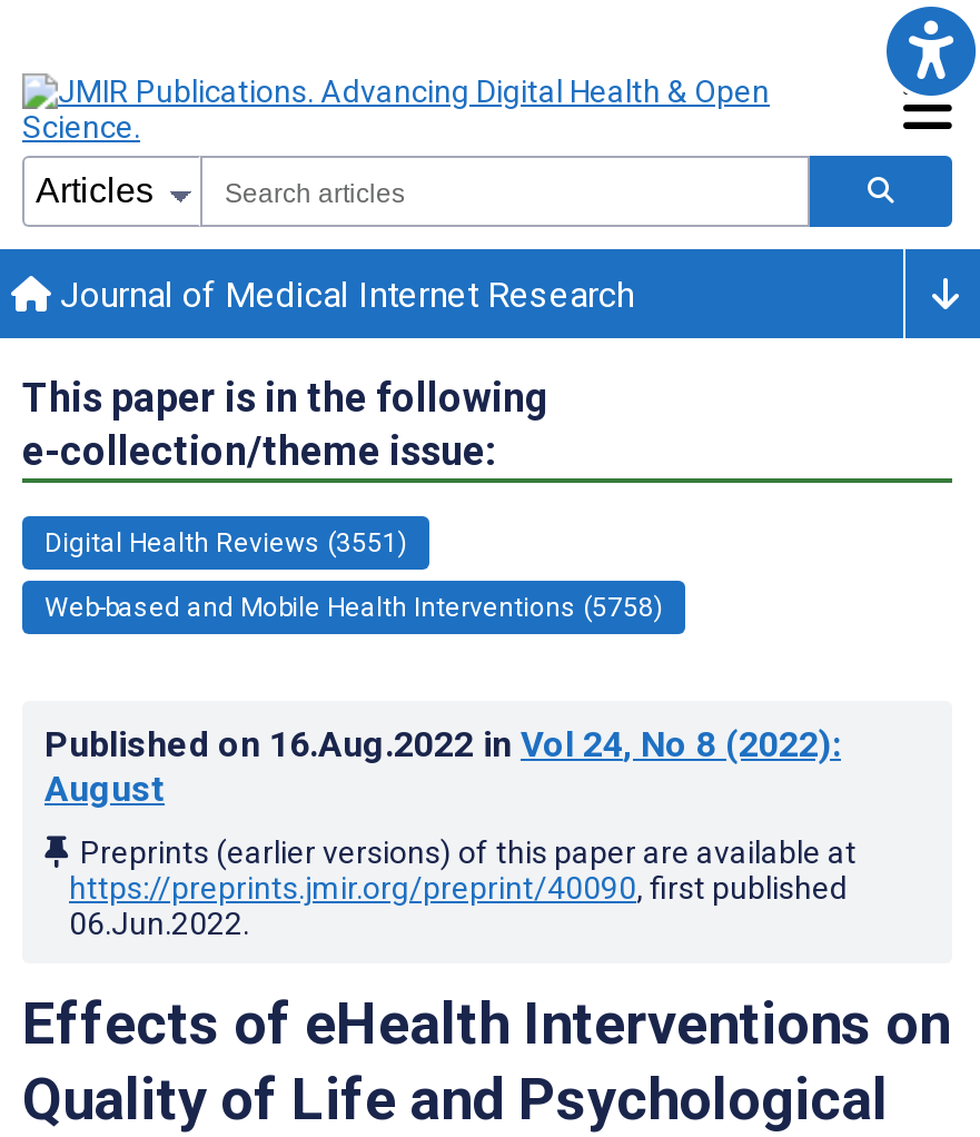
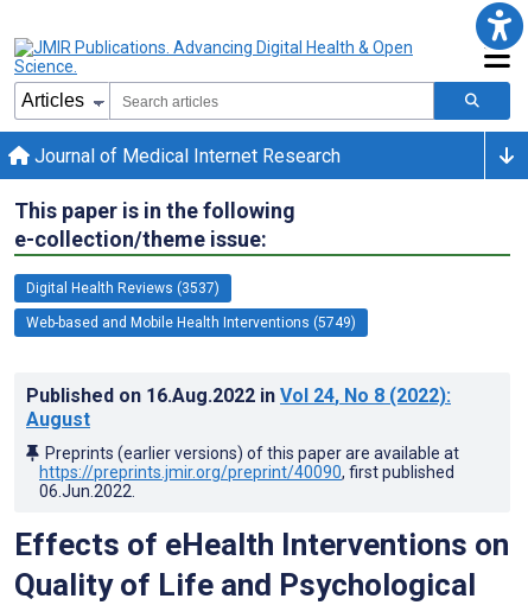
- Digital Health Reviews (3551)
+ Digital Health Reviews (3537)

- Web-based and Mobile Health Interventions (5758)
+ Web-based and Mobile Health Interventions (5749)
